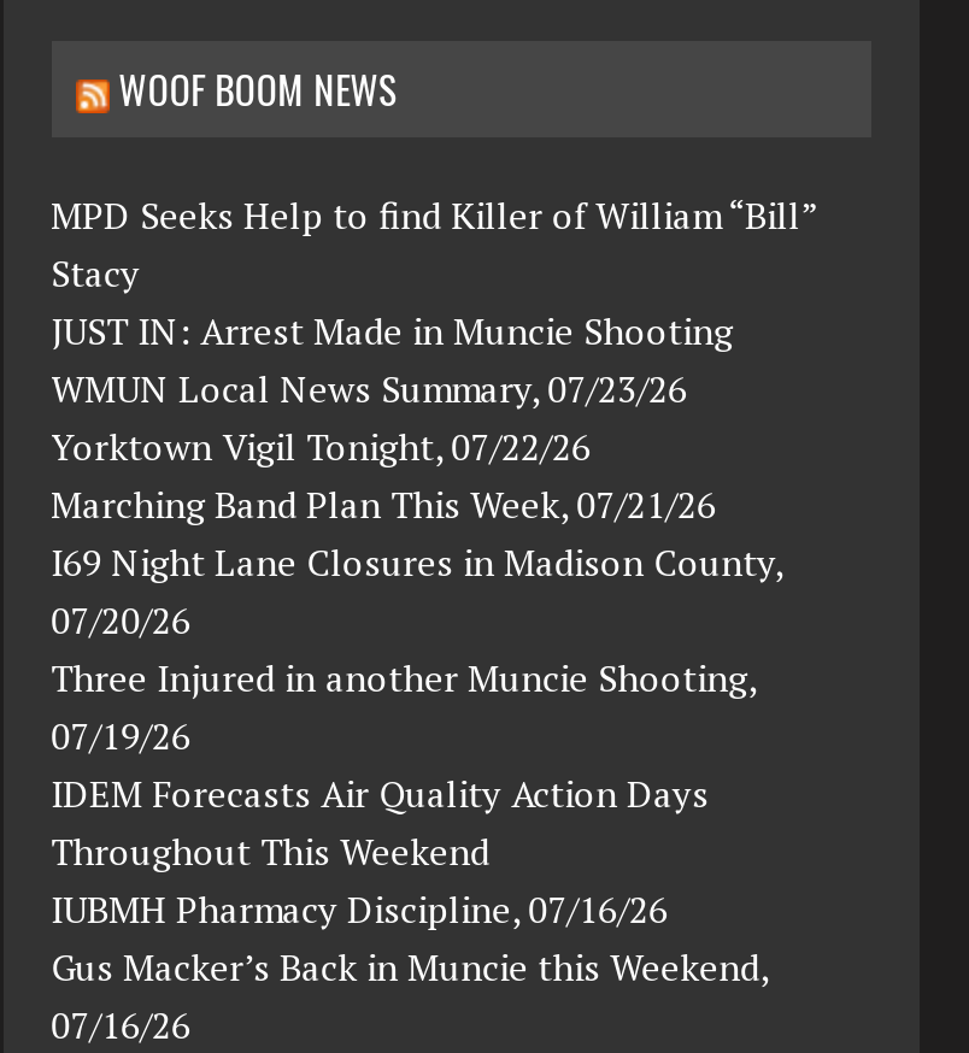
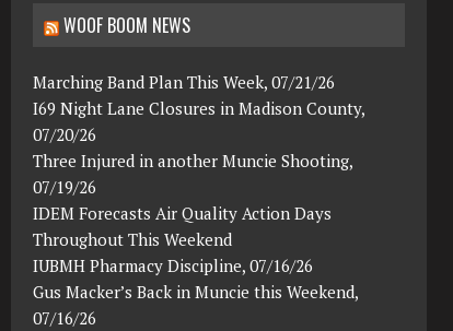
- MPD Seeks Help to find Killer of William “Bill”
- Stacy
- JUST IN: Arrest Made in Muncie Shooting
- WMUN Local News Summary, 07/23/26
- Yorktown Vigil Tonight, 07/22/26
